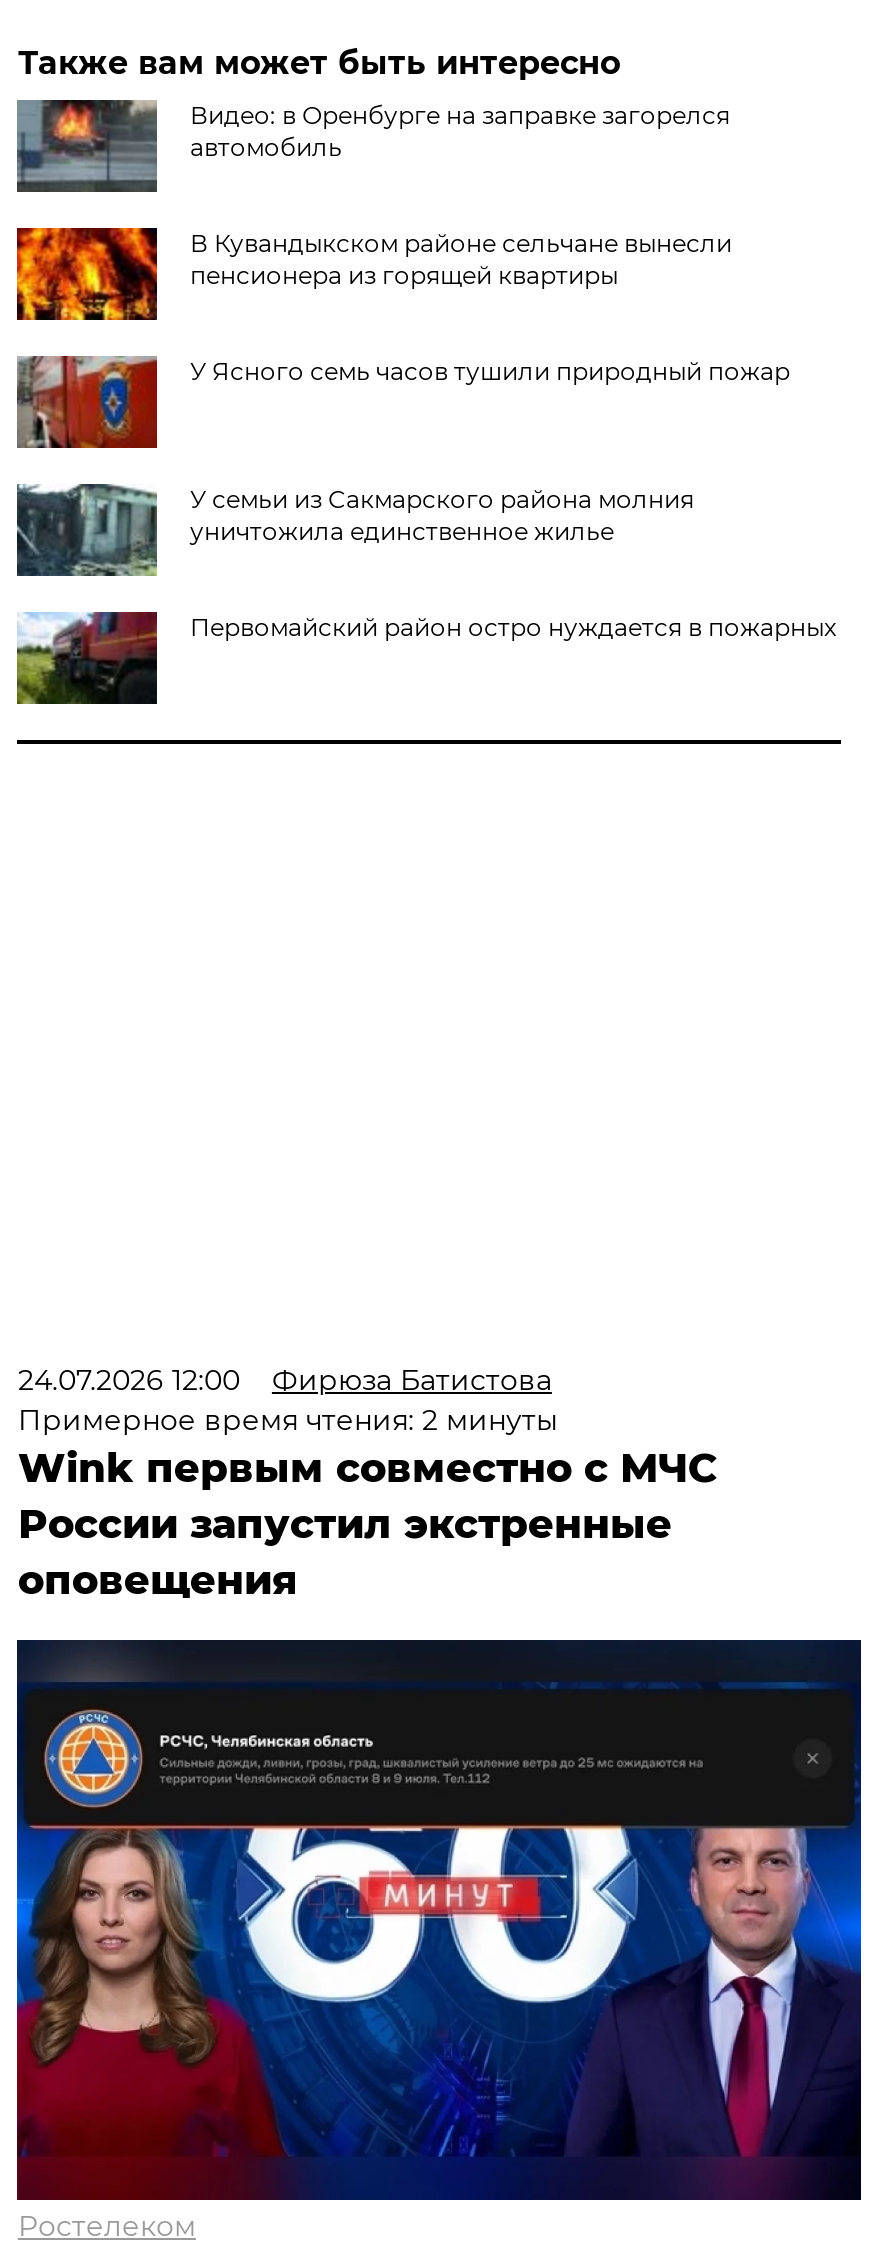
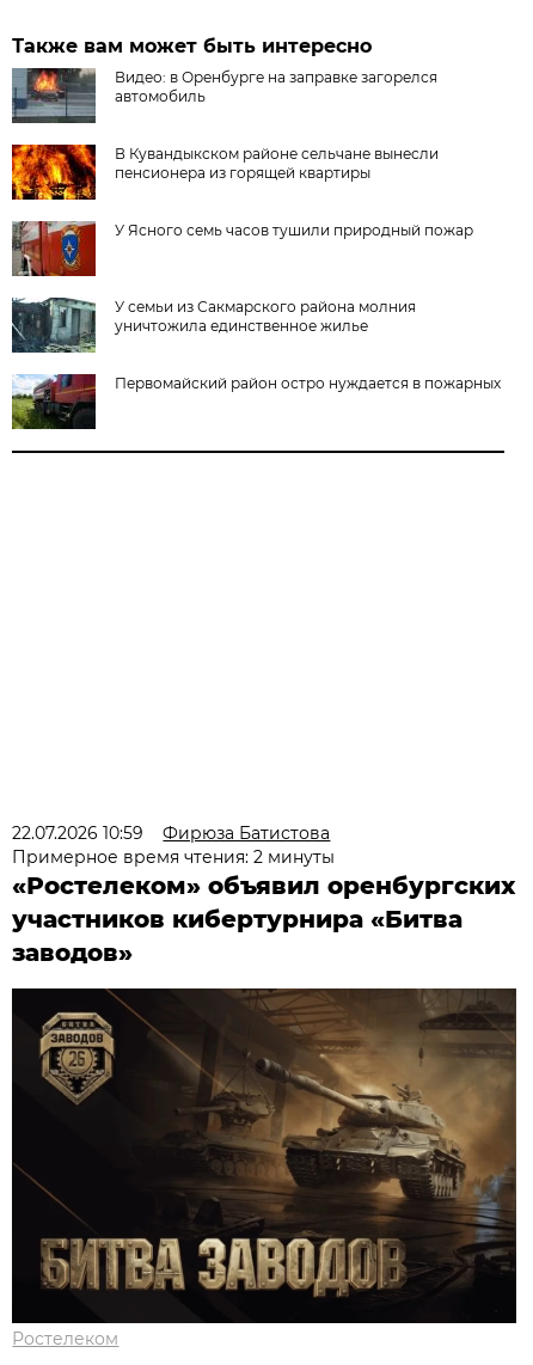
- 24.07.2026 12:00 Фирюза Батистова
+ 22.07.2026 10:59 Фирюза Батистова

- Wink первым совместно с МЧС
- России запустил экстренные
- оповещения
+ «Ростелеком» объявил оренбургских
+ участников кибертурнира «Битва
+ заводов»

- [image]
+ [image]
